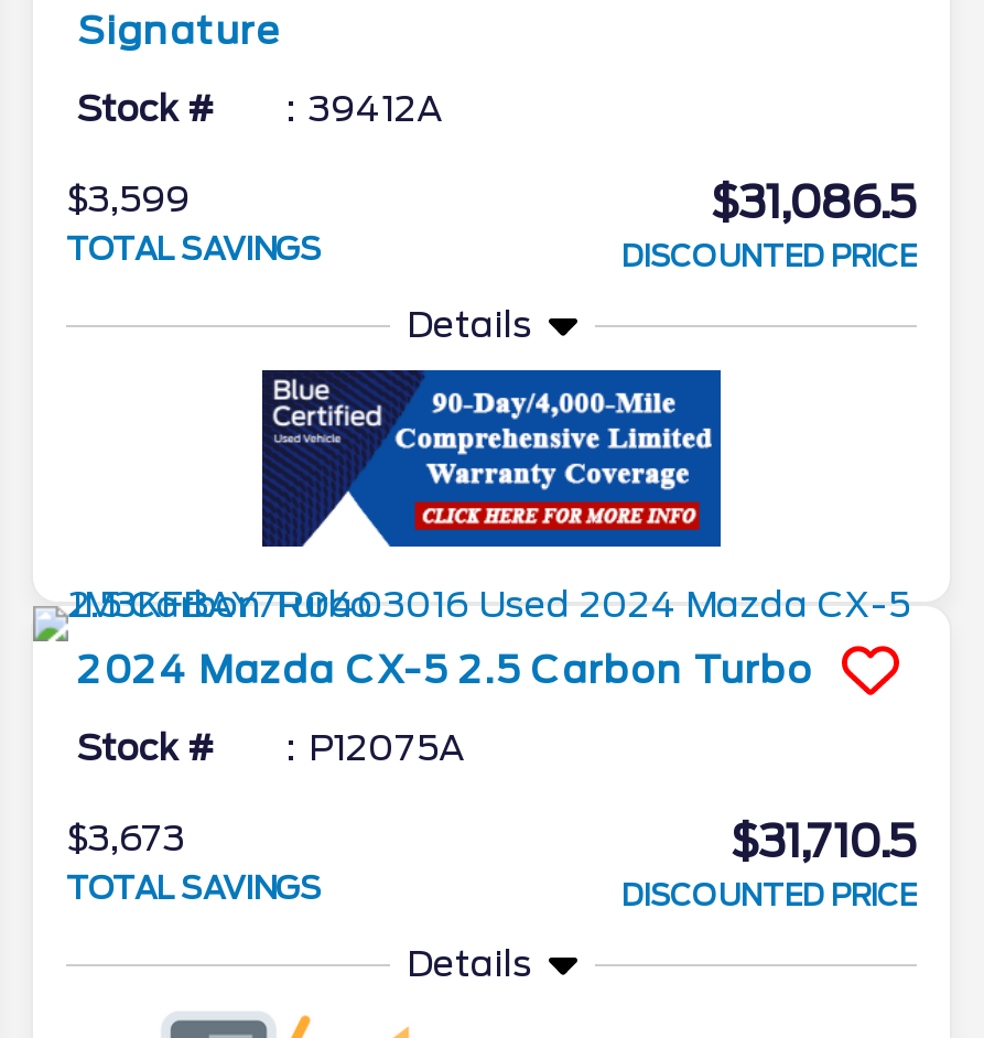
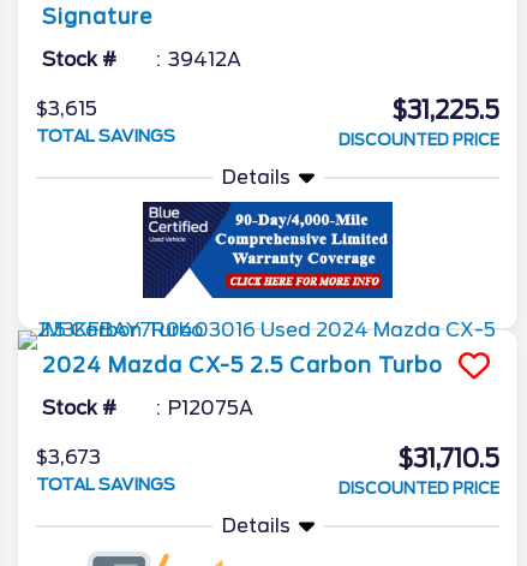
- $3,599
+ $3,615

- $31,086.5
+ $31,225.5
